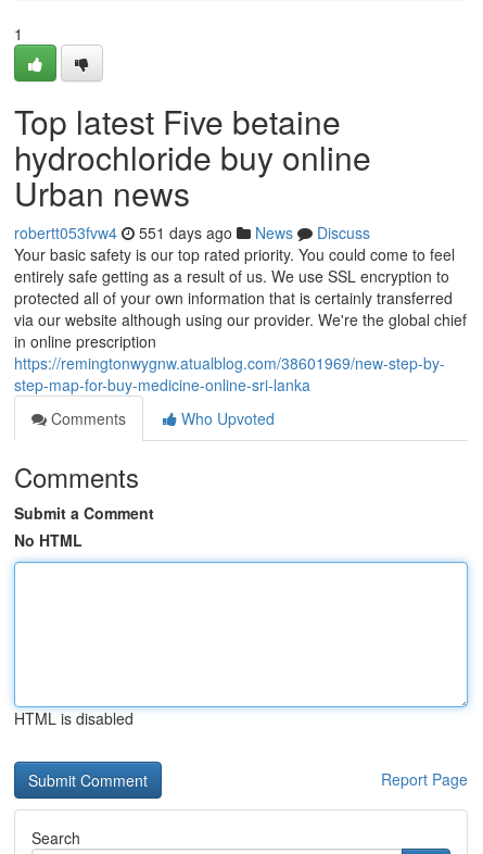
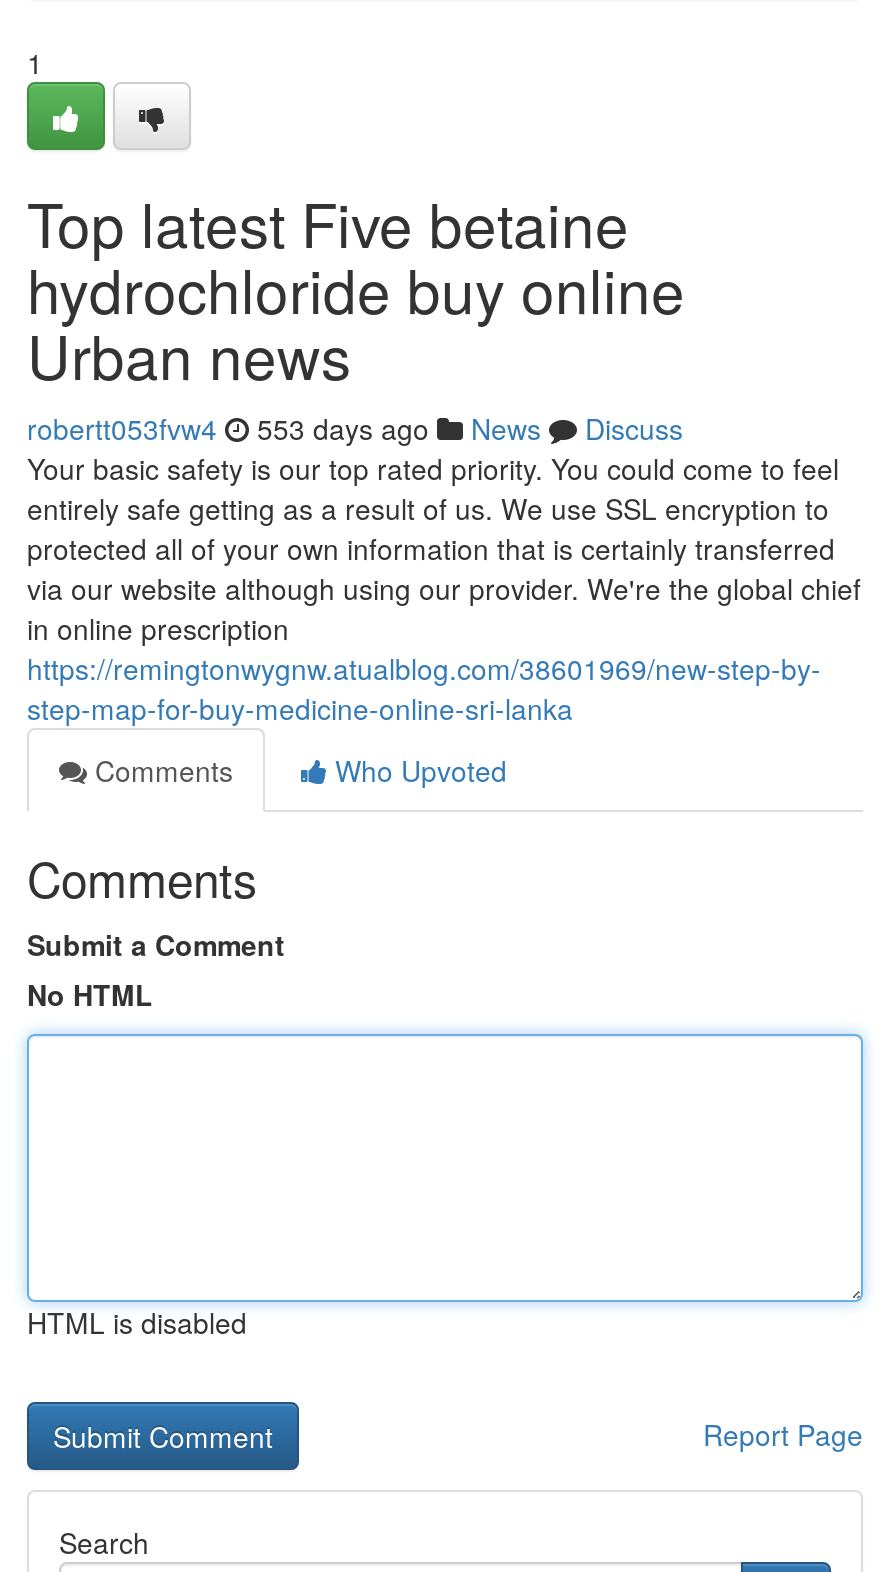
- robertt053fvw4 551 days ago News Discuss
+ robertt053fvw4 553 days ago News Discuss
